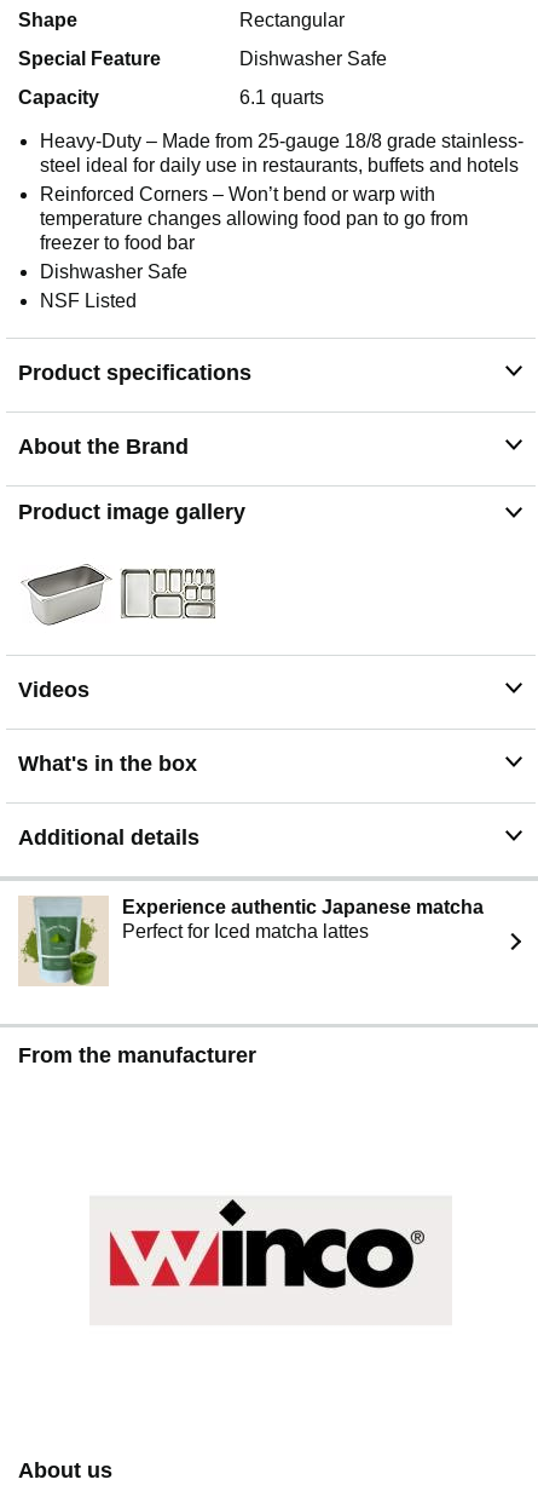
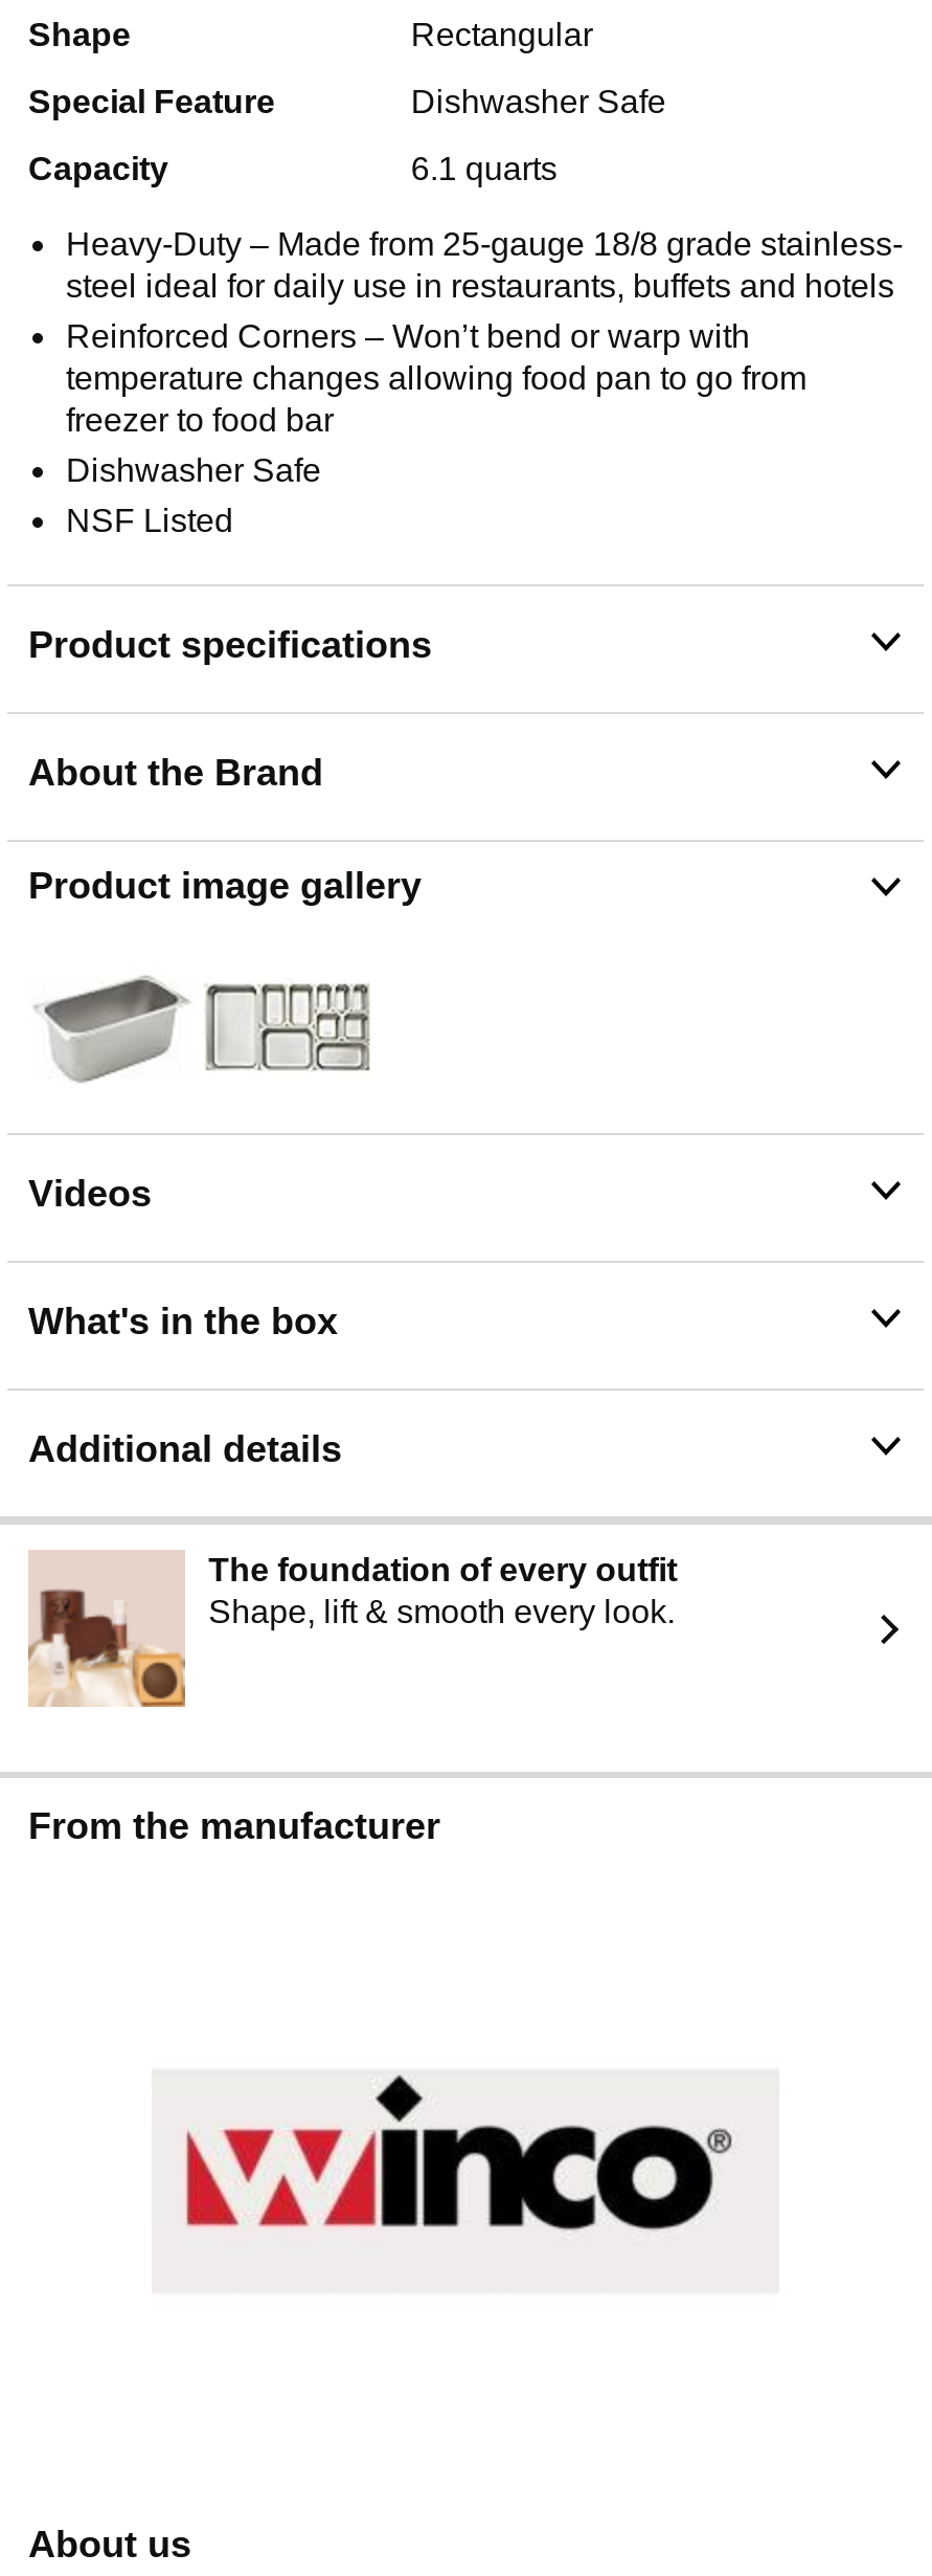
- [image]
- Experience authentic Japanese matcha
- Perfect for Iced matcha lattes
+ [image]
+ The foundation of every outfit
+ Shape, lift & smooth every look.
